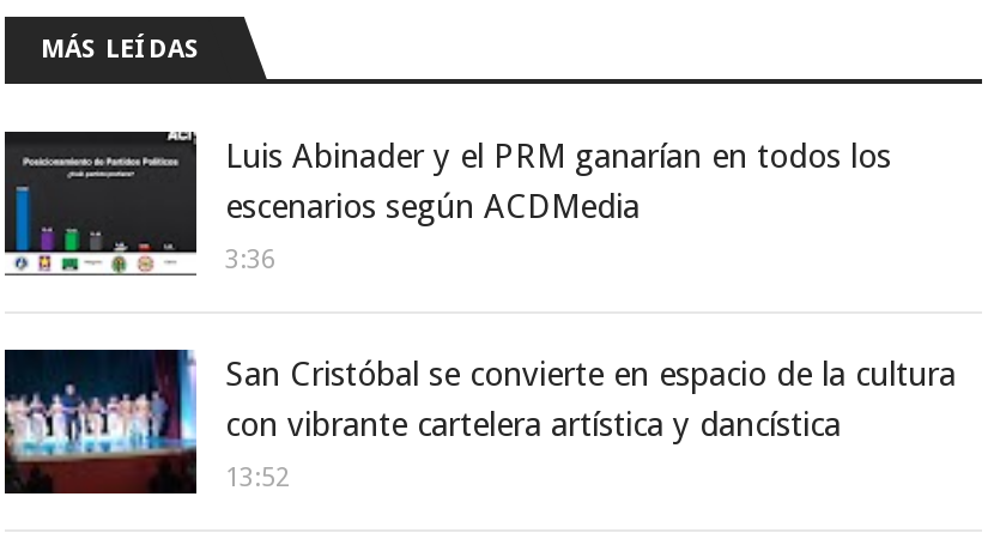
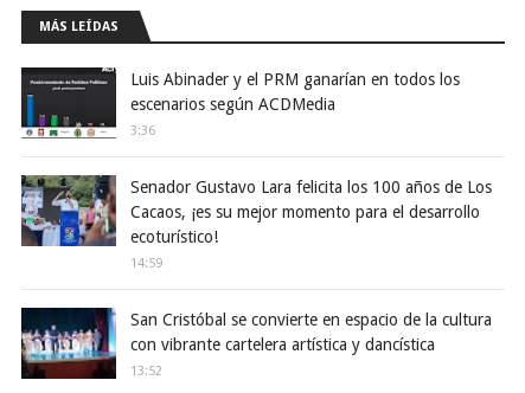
+ [image]
+ Senador Gustavo Lara felicita los 100 años de Los
+ Cacaos, ¡es su mejor momento para el desarrollo
+ ecoturístico!
+ 14:59
